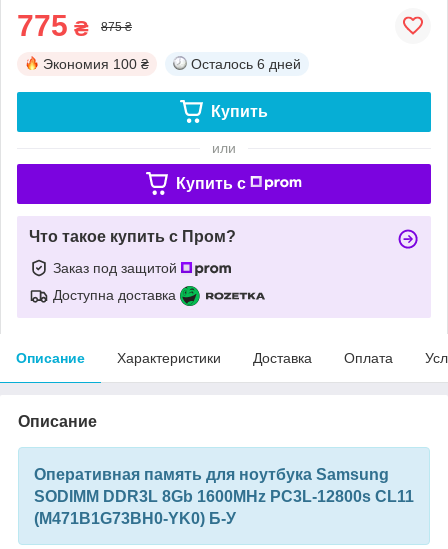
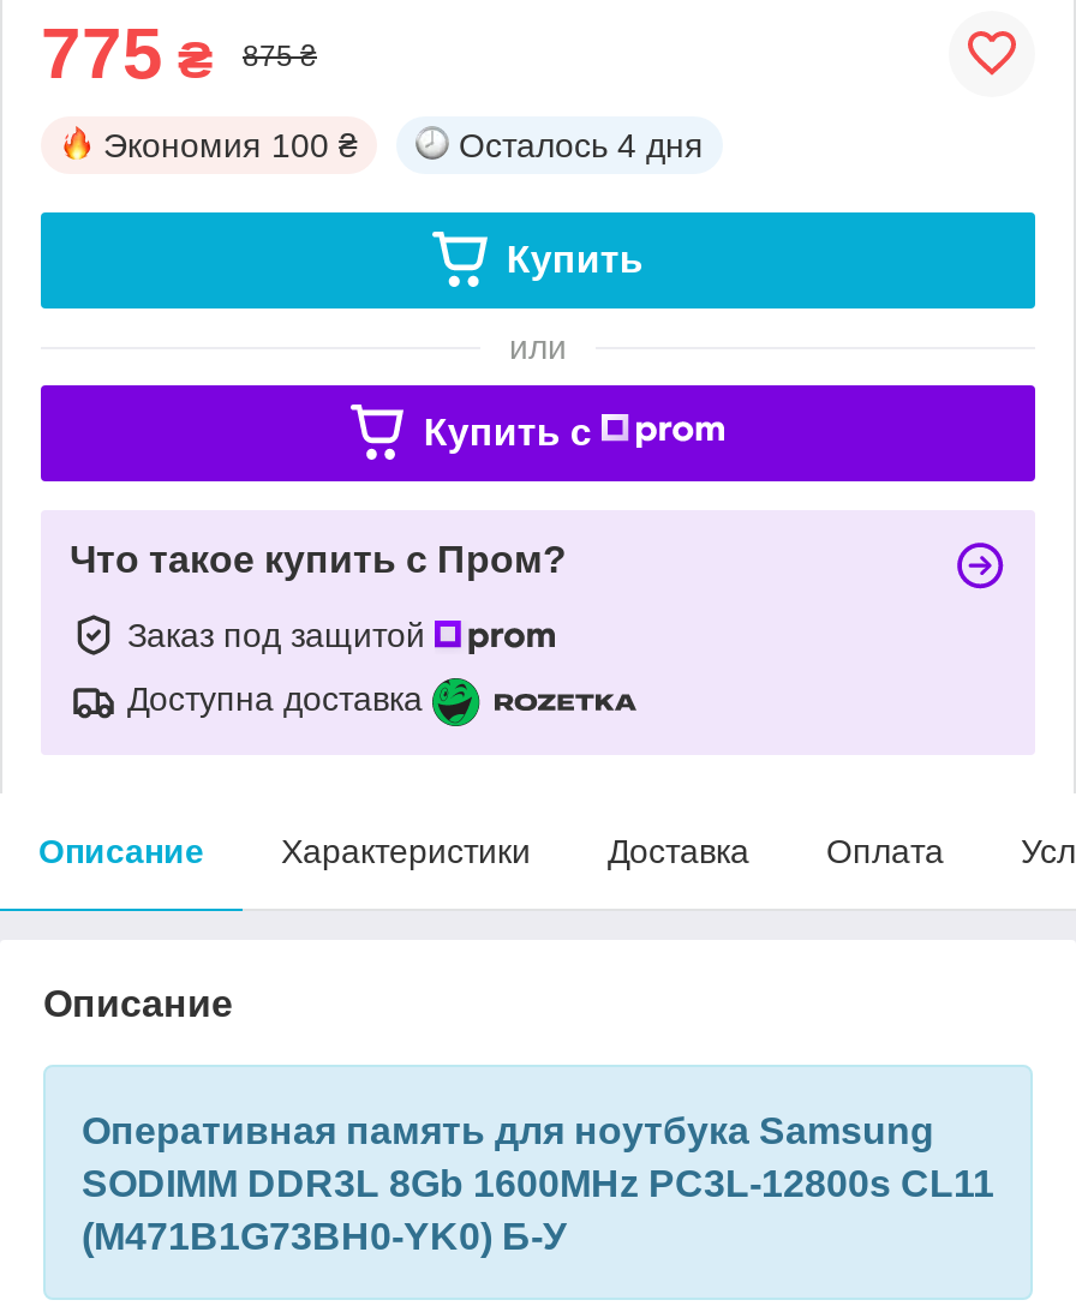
- Осталось 6 дней
+ Осталось 4 дня
